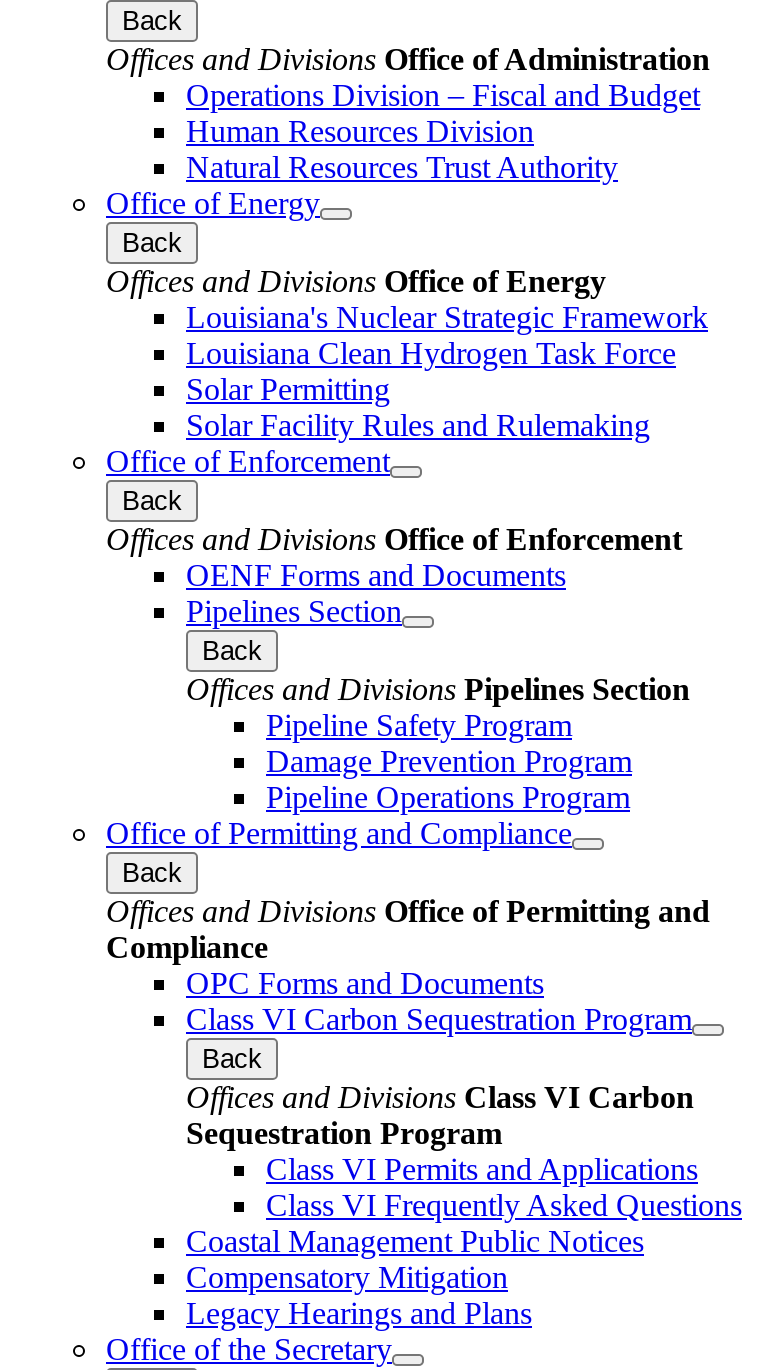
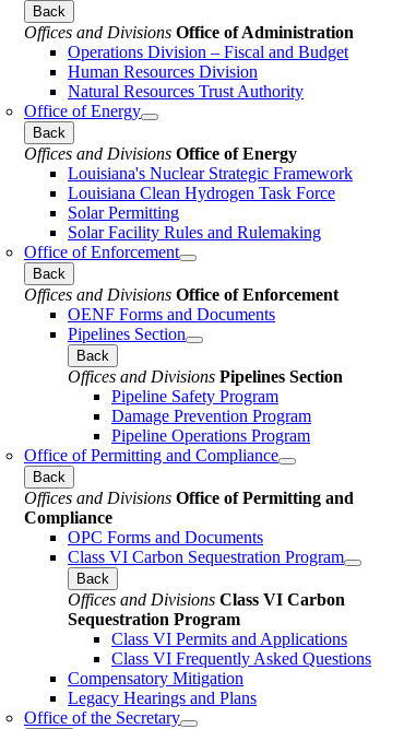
- Coastal Management Public Notices
